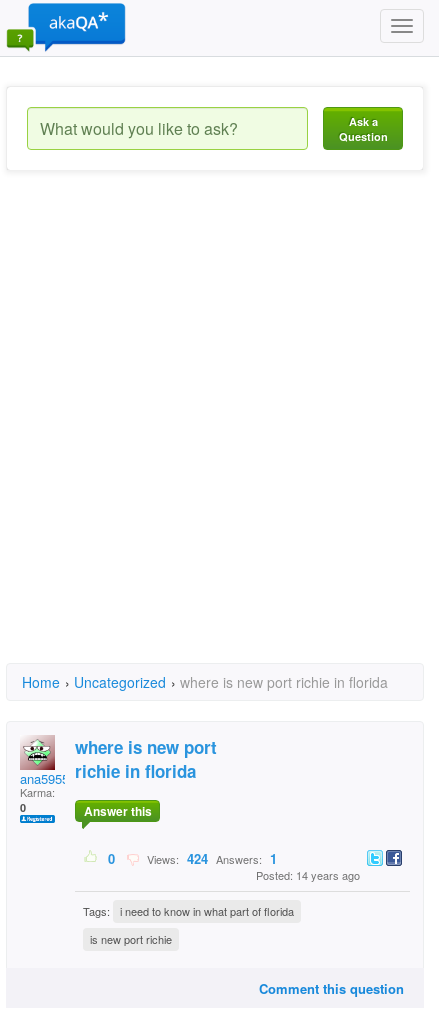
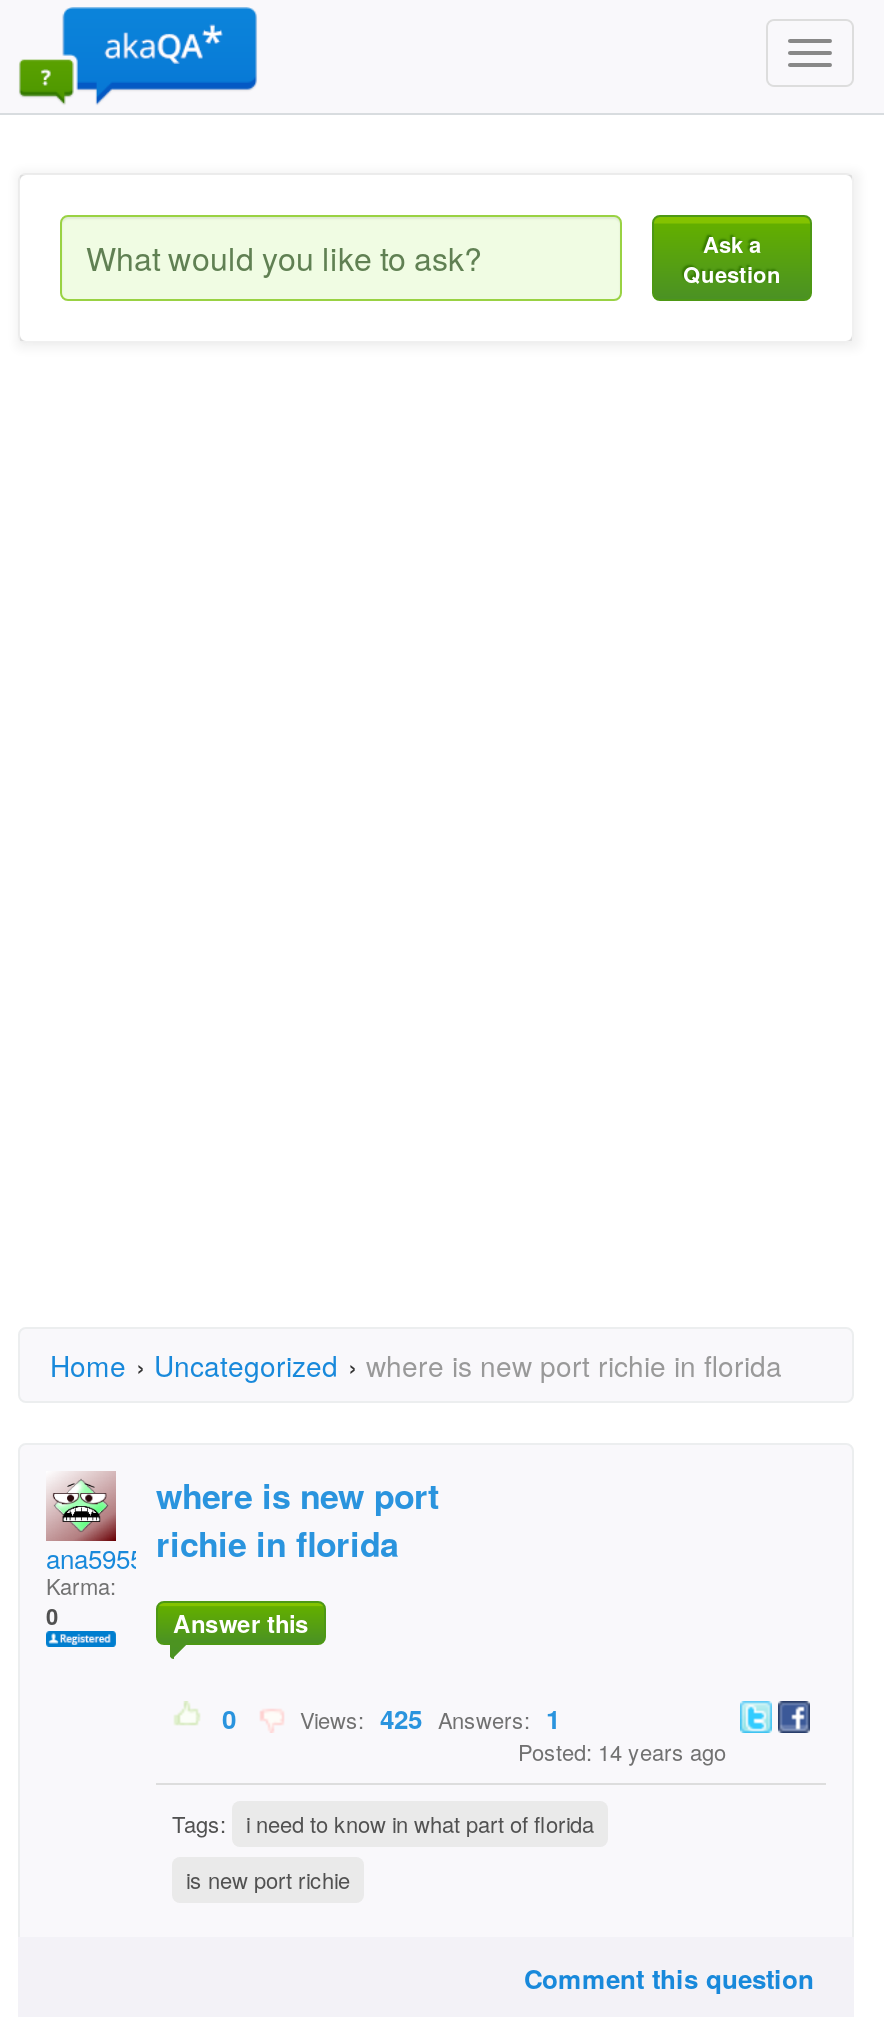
- Views: 424 Answers: 1
+ Views: 425 Answers: 1
